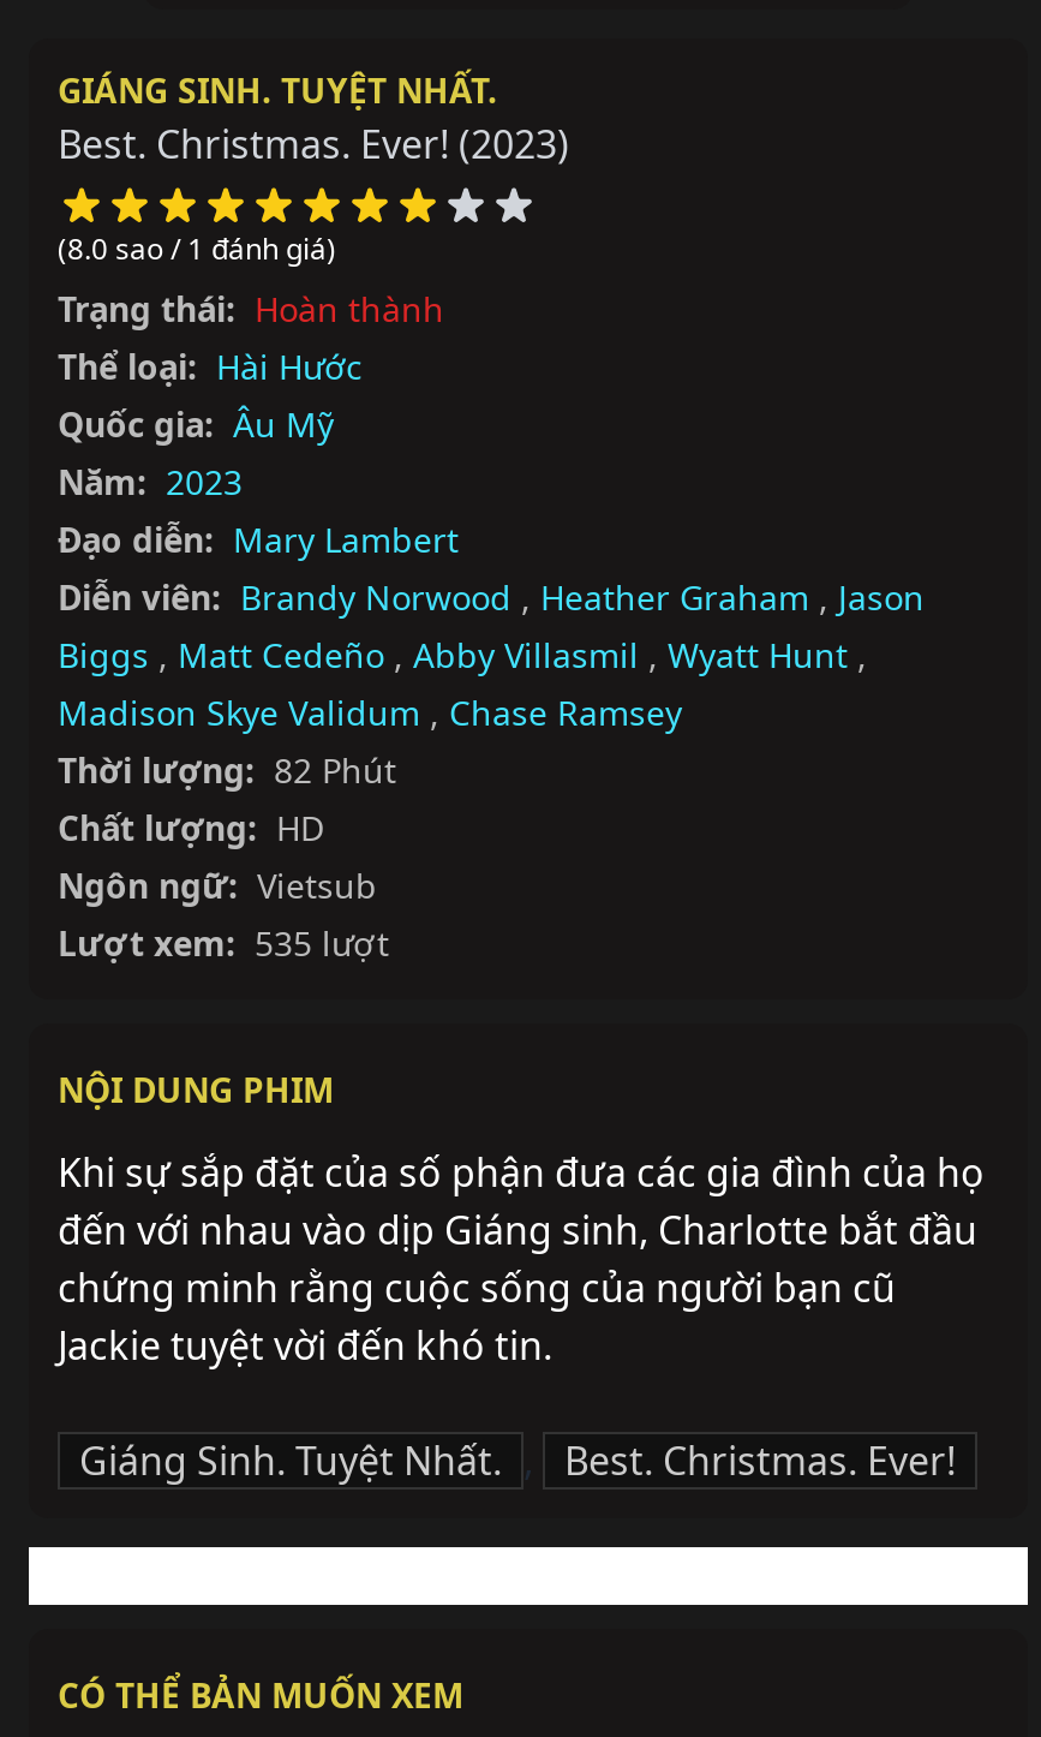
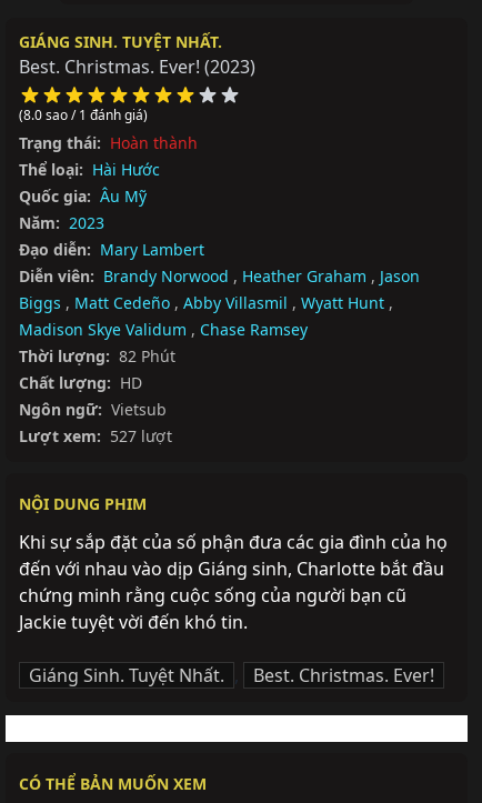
- Lượt xem: 535 lượt
+ Lượt xem: 527 lượt
